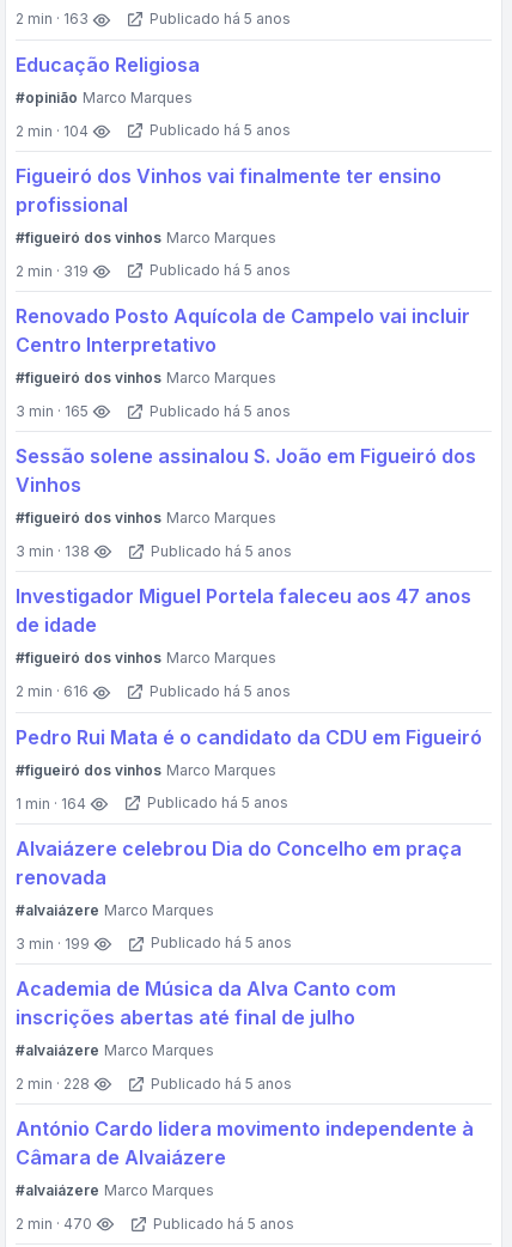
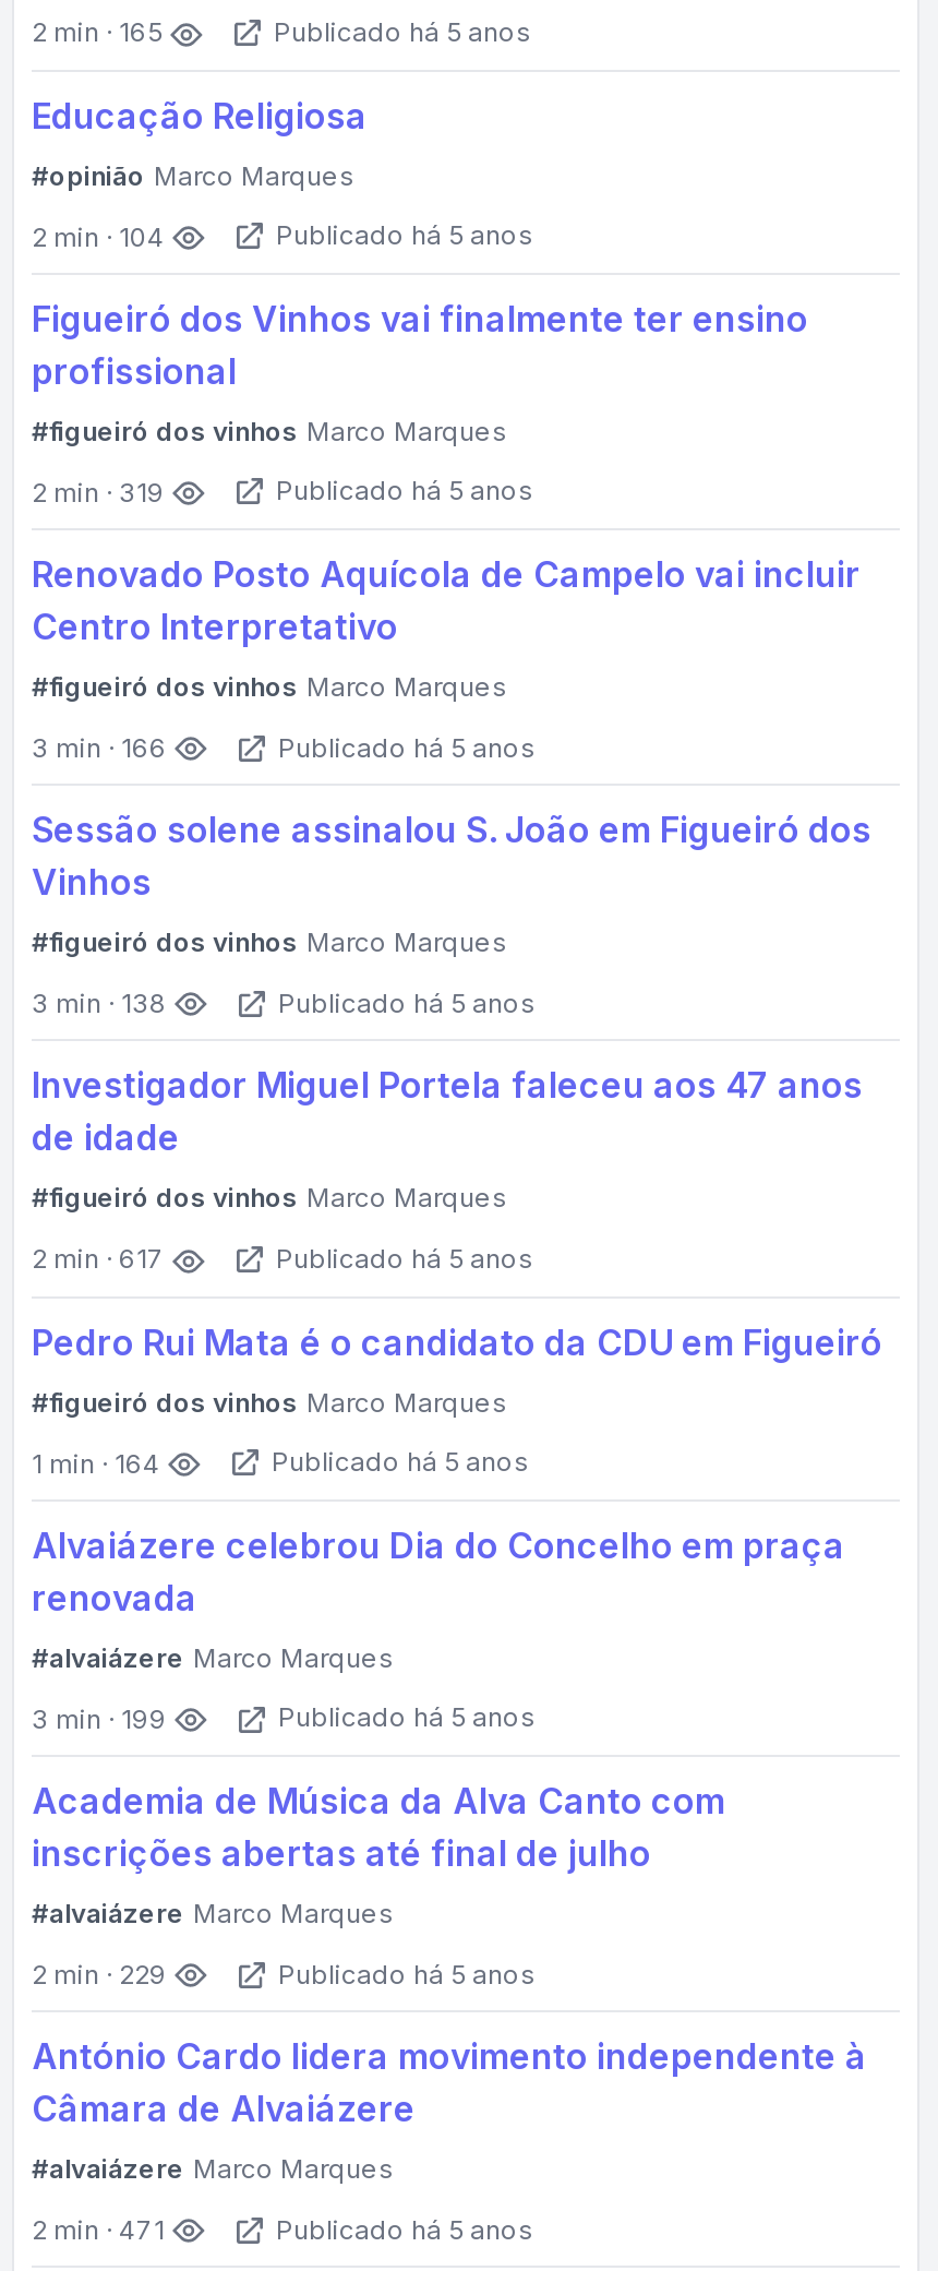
- 2 min · 163
+ 2 min · 165

- 3 min · 165
+ 3 min · 166

- 2 min · 616
+ 2 min · 617

- 2 min · 228
+ 2 min · 229

- 2 min · 470
+ 2 min · 471
